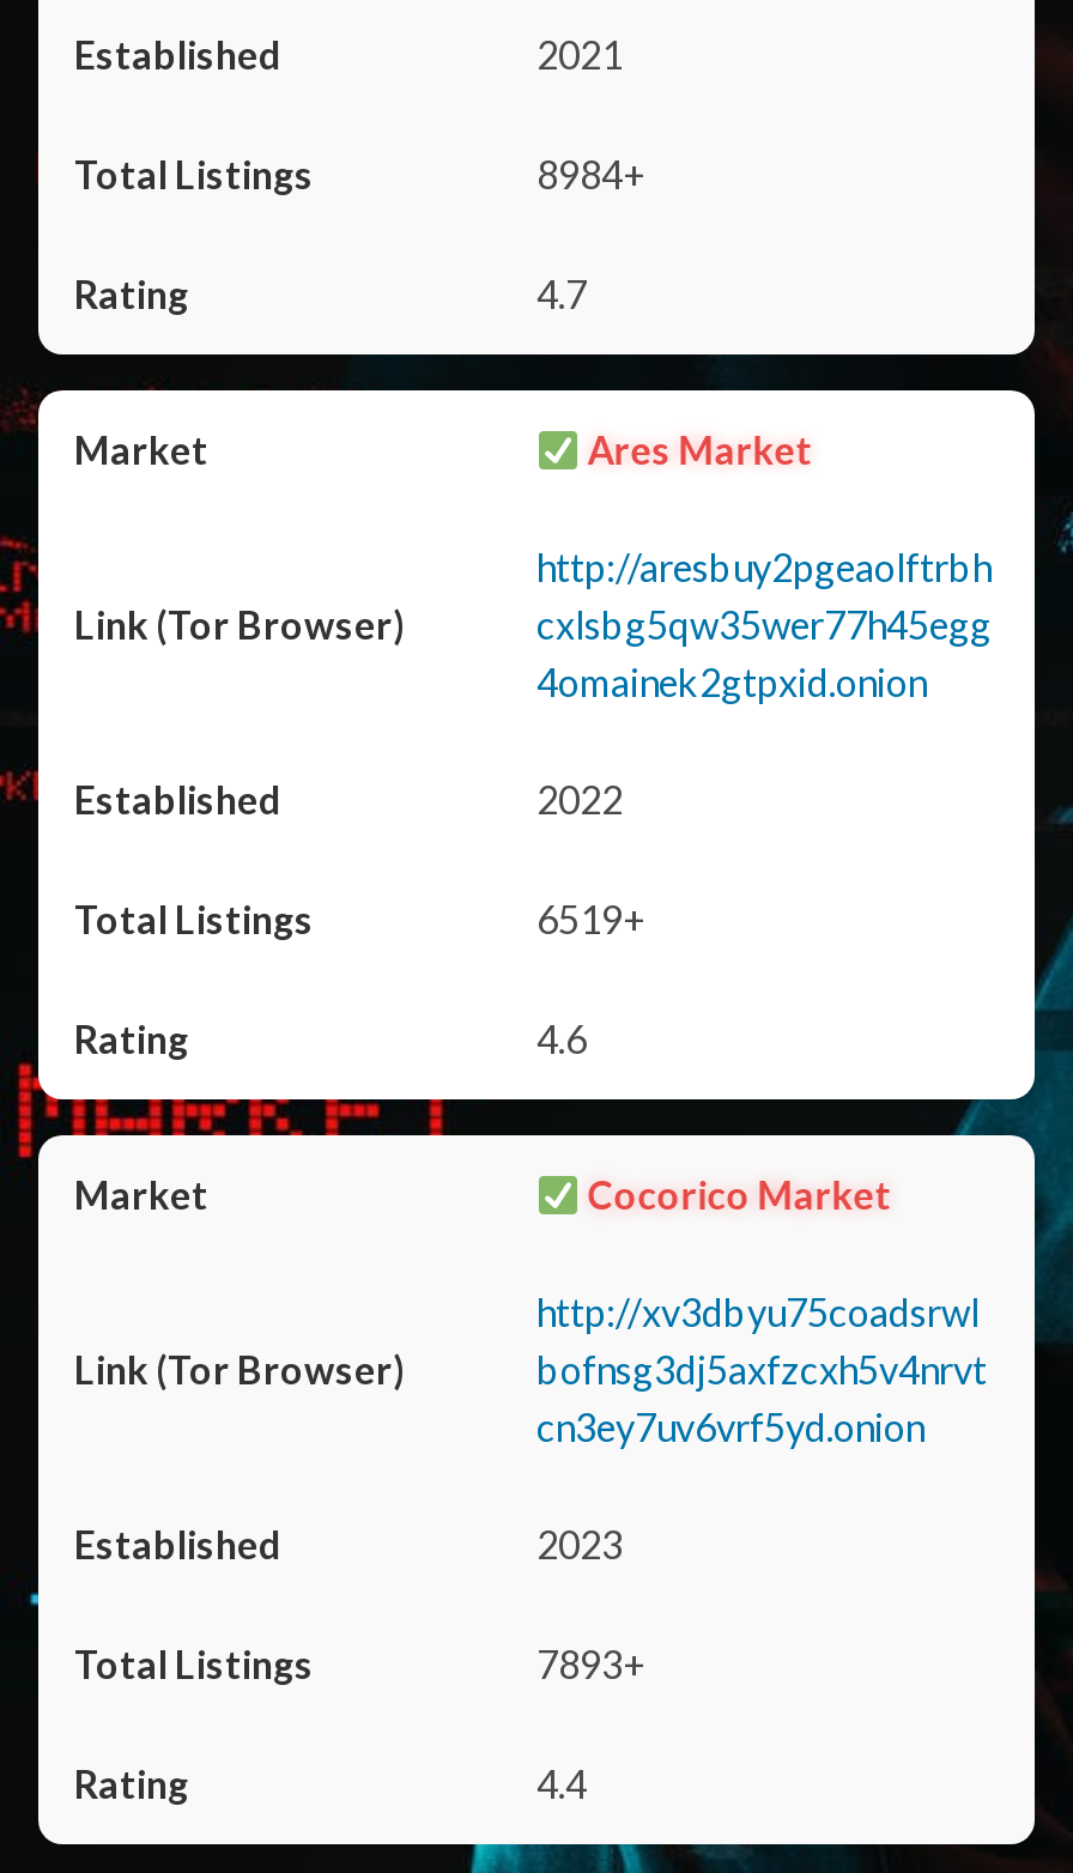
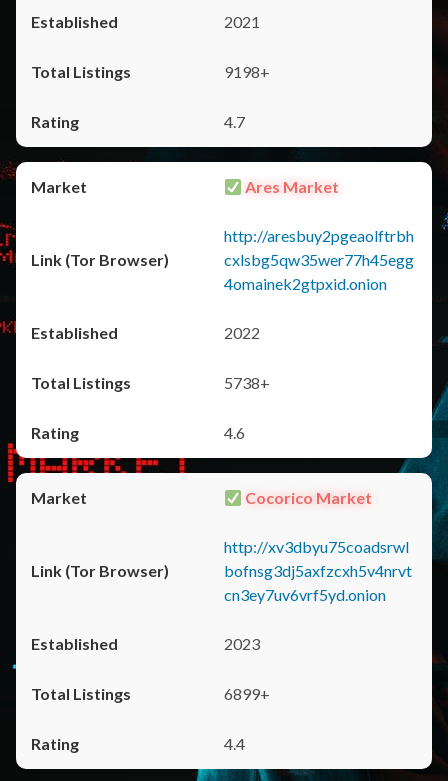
- 8984+
+ 9198+

- 6519+
+ 5738+

- 7893+
+ 6899+
